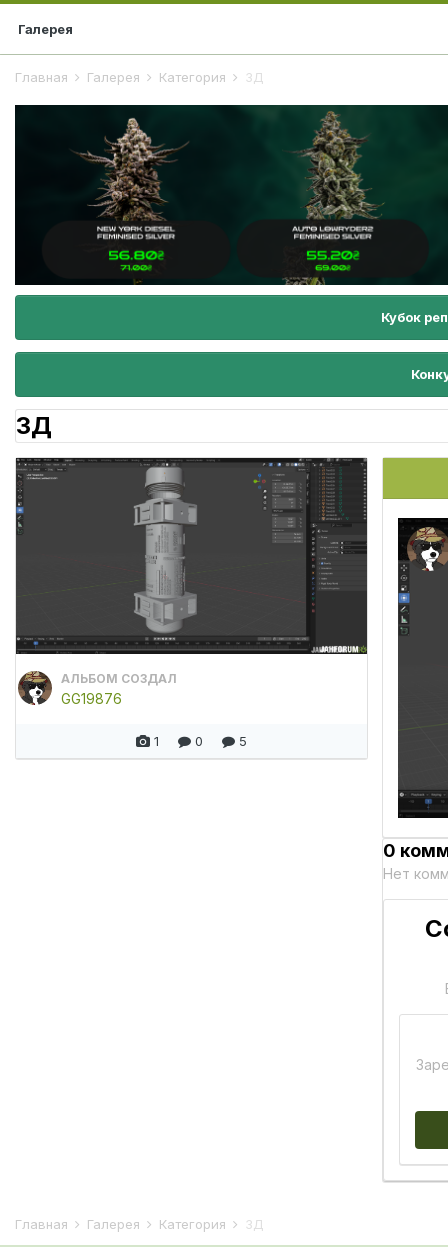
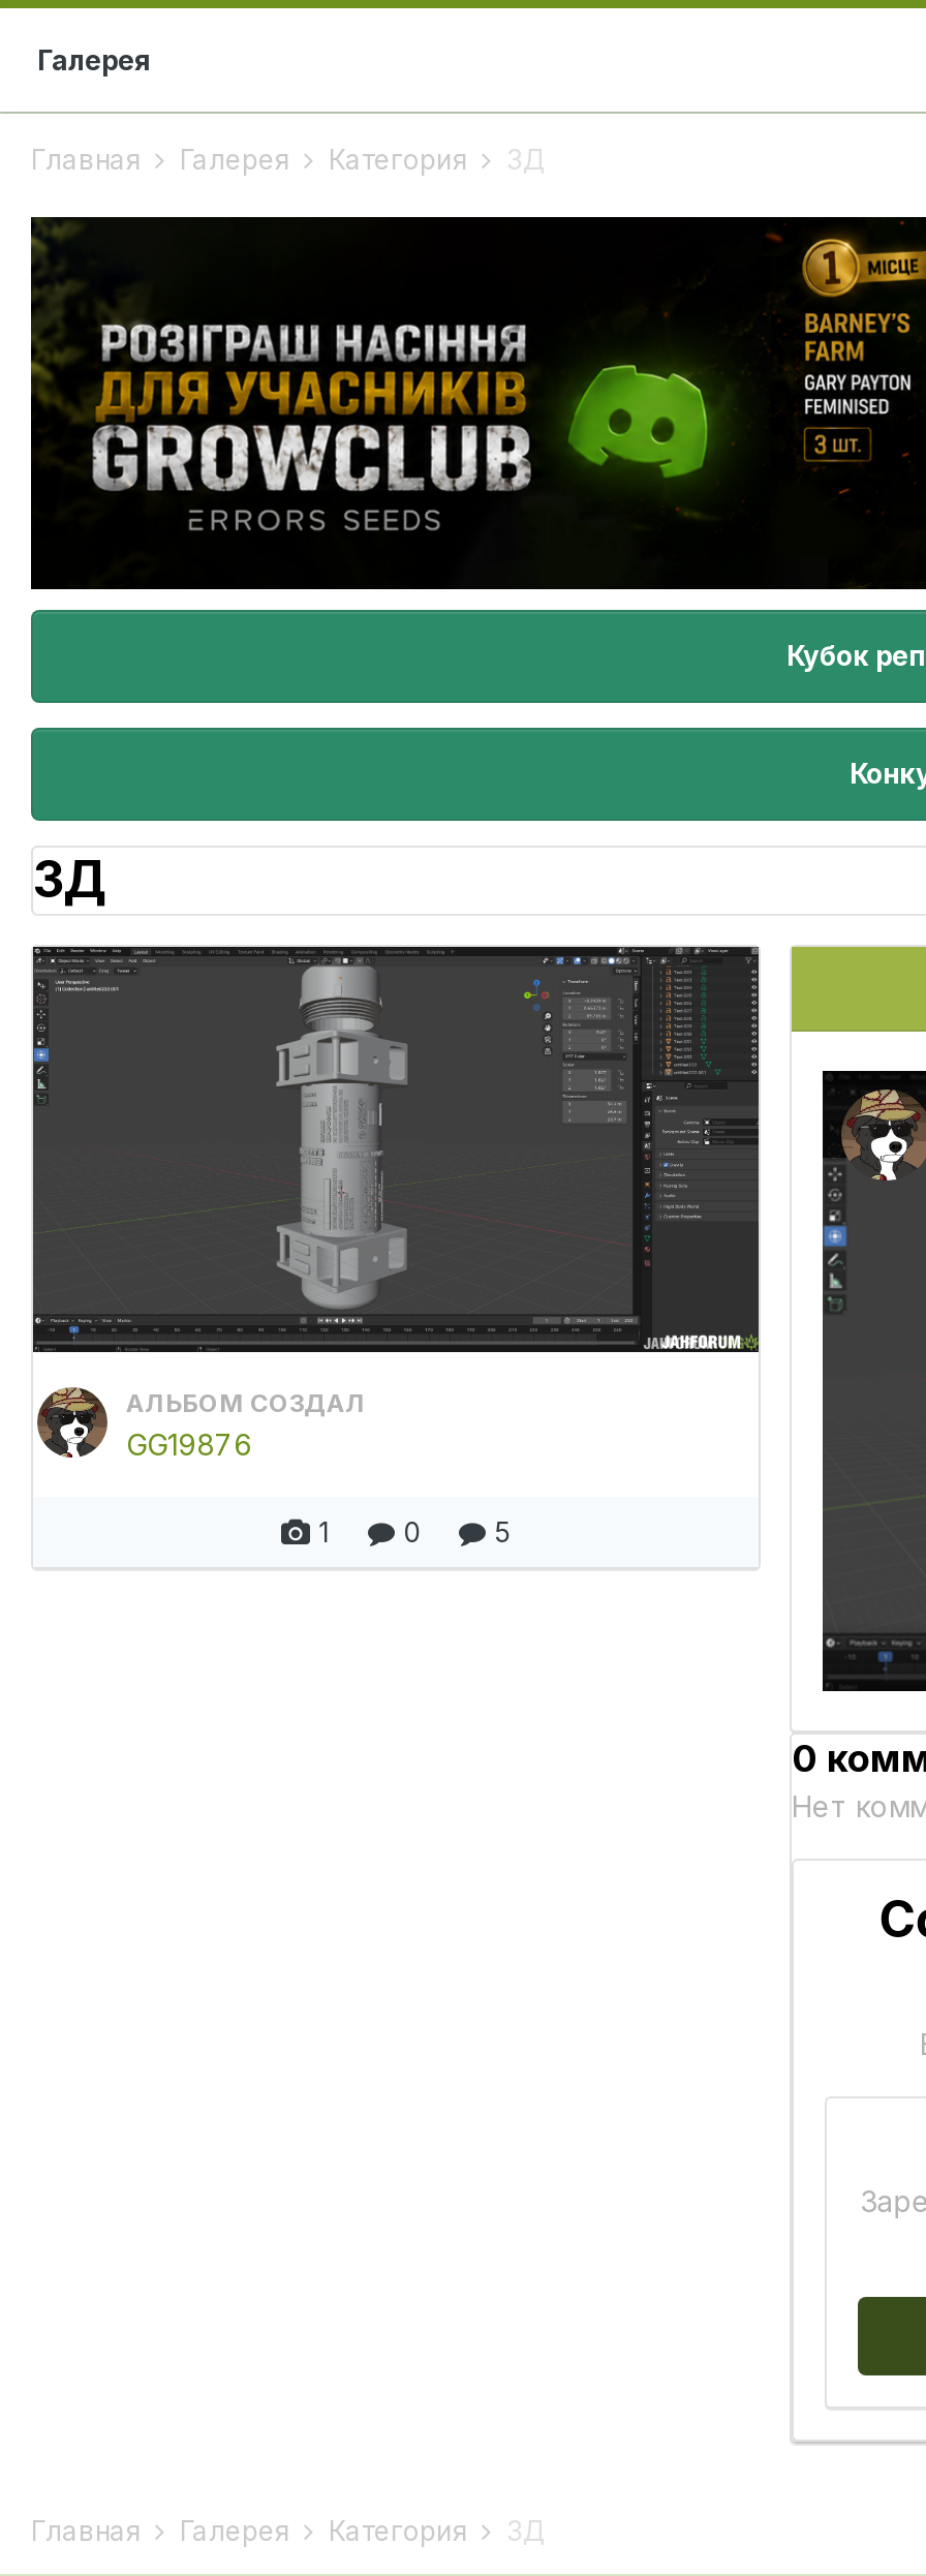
- [image]
+ [image]
